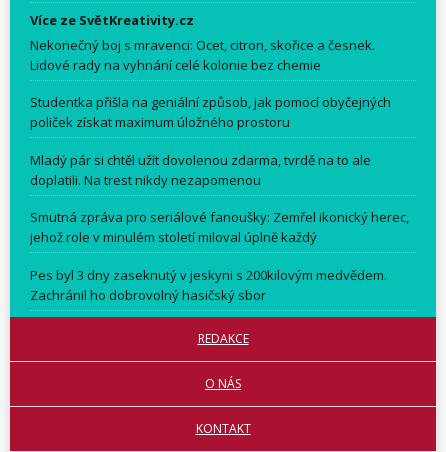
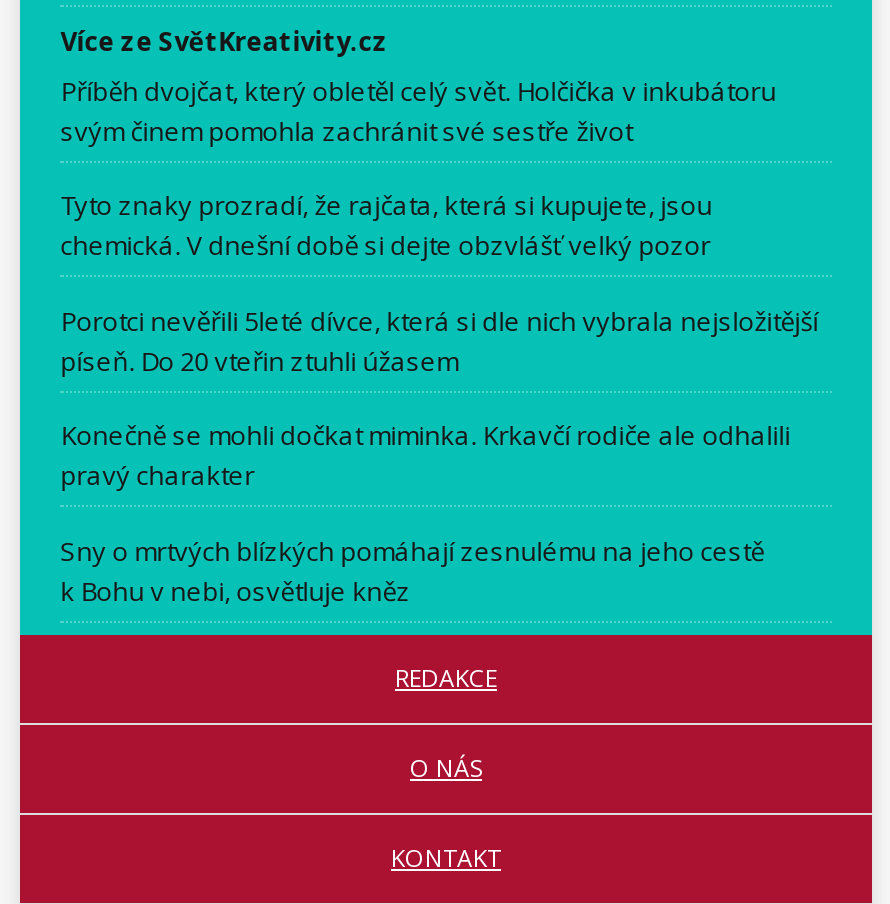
- Nekonečný boj s mravenci: Ocet, citron, skořice a česnek.
- Lidové rady na vyhnání celé kolonie bez chemie
+ Příběh dvojčat, který obletěl celý svět. Holčička v inkubátoru
+ svým činem pomohla zachránit své sestře život

- Studentka přišla na geniální způsob, jak pomocí obyčejných
- poliček získat maximum úložného prostoru
+ Tyto znaky prozradí, že rajčata, která si kupujete, jsou
+ chemická. V dnešní době si dejte obzvlášť velký pozor

- Mladý pár si chtěl užít dovolenou zdarma, tvrdě na to ale
- doplatili. Na trest nikdy nezapomenou
+ Porotci nevěřili 5leté dívce, která si dle nich vybrala nejsložitější
+ píseň. Do 20 vteřin ztuhli úžasem

- Smutná zpráva pro seriálové fanoušky: Zemřel ikonický herec,
- jehož role v minulém století miloval úplně každý
+ Konečně se mohli dočkat miminka. Krkavčí rodiče ale odhalili
+ pravý charakter

- Pes byl 3 dny zaseknutý v jeskyni s 200kilovým medvědem.
- Zachránil ho dobrovolný hasičský sbor
+ Sny o mrtvých blízkých pomáhají zesnulému na jeho cestě
+ k Bohu v nebi, osvětluje kněz
